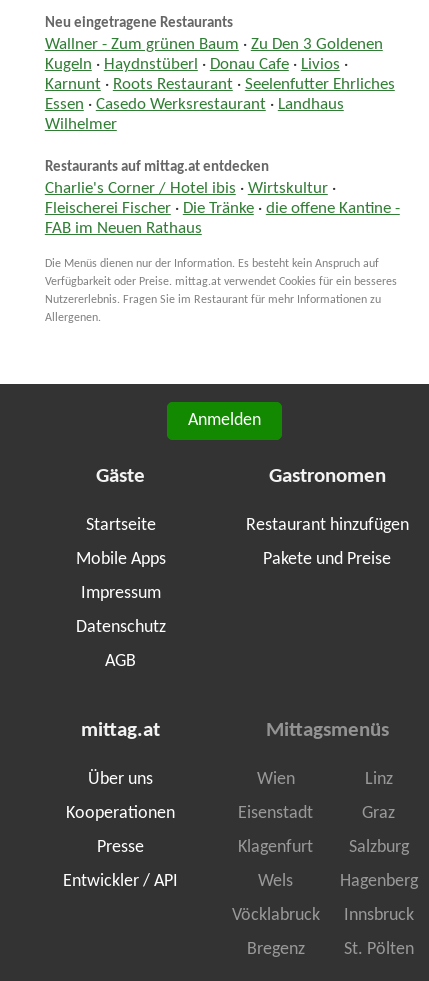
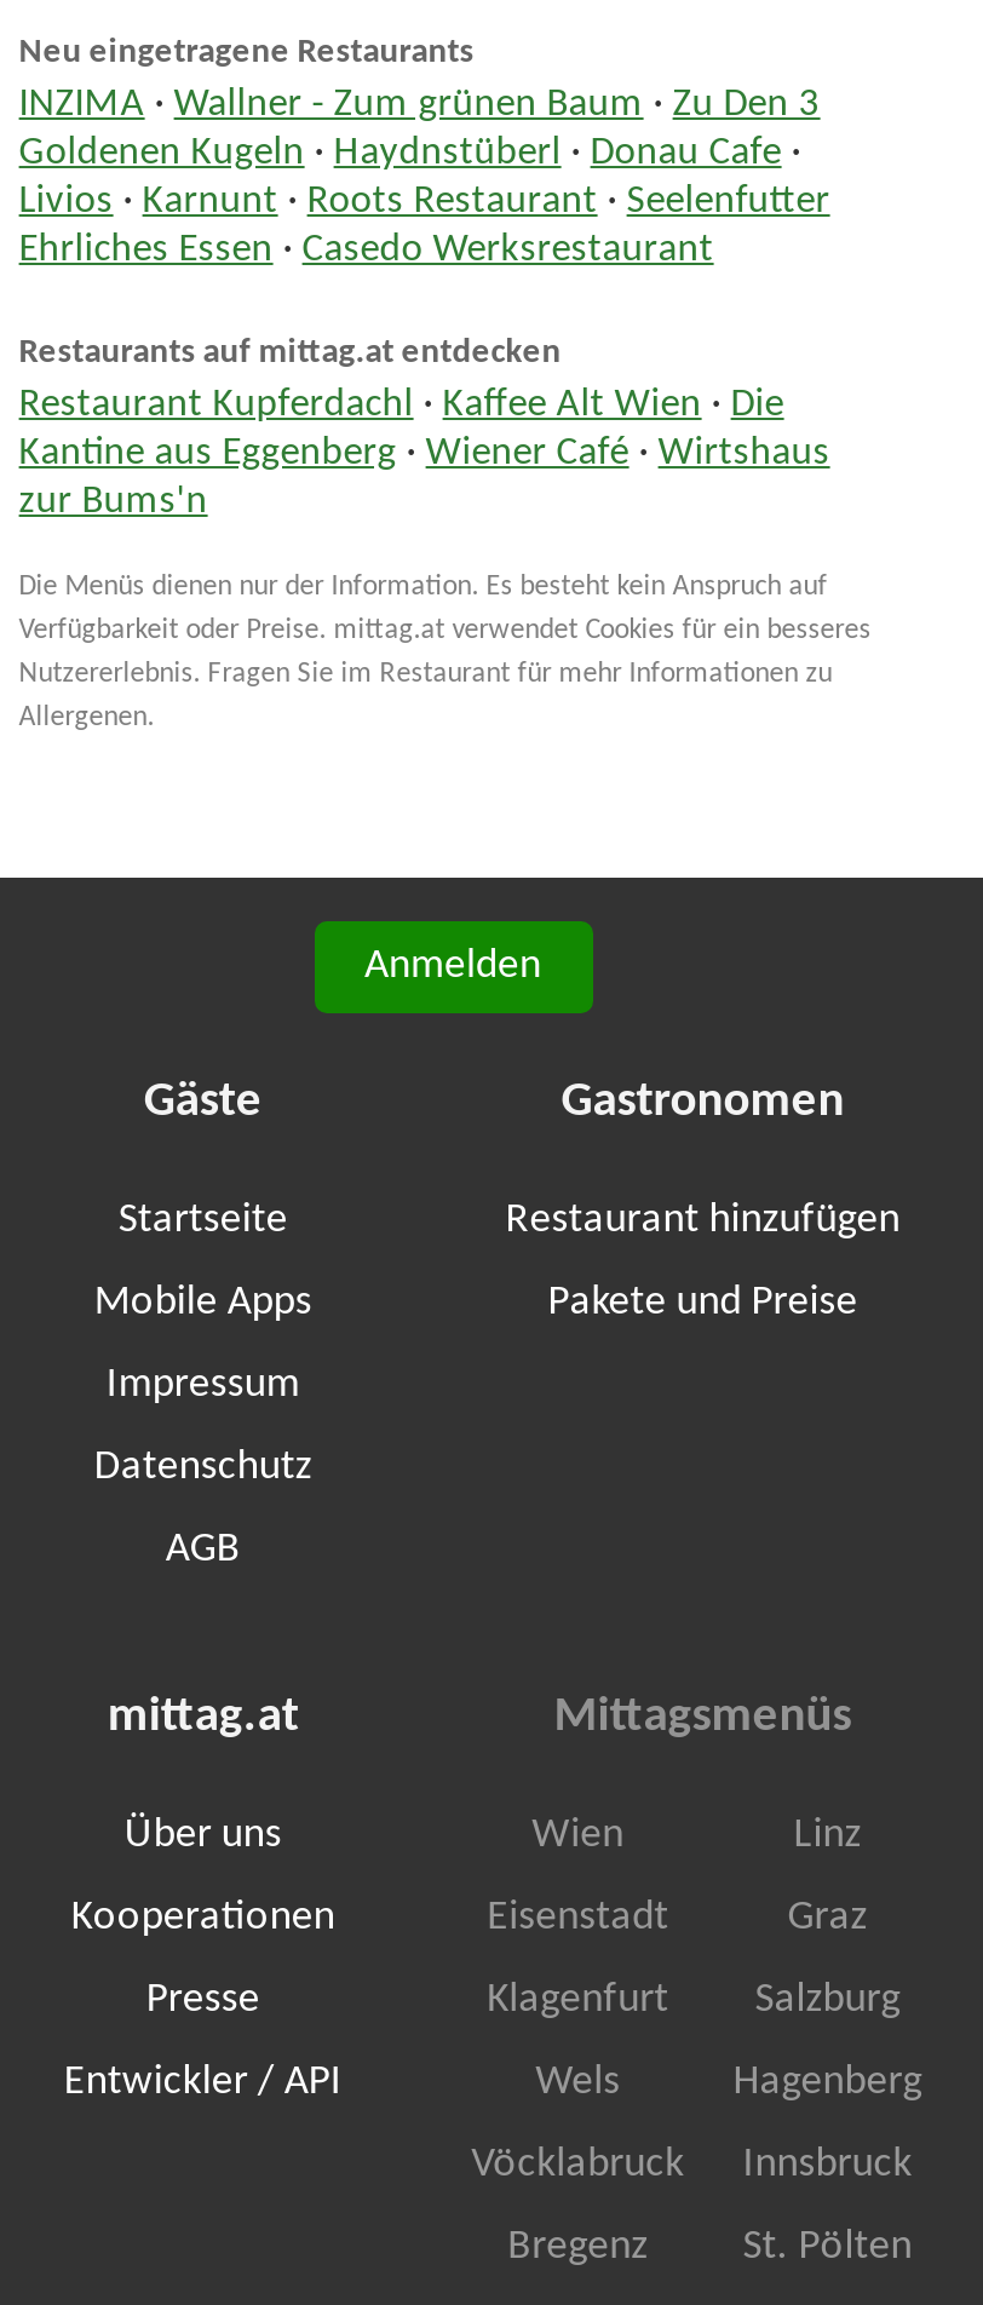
- Wallner - Zum grünen Baum · Zu Den 3 Goldenen
- Kugeln · Haydnstüberl · Donau Cafe · Livios ·
- Karnunt · Roots Restaurant · Seelenfutter Ehrliches
- Essen · Casedo Werksrestaurant · Landhaus
- Wilhelmer
+ INZIMA · Wallner - Zum grünen Baum · Zu Den 3
+ Goldenen Kugeln · Haydnstüberl · Donau Cafe ·
+ Livios · Karnunt · Roots Restaurant · Seelenfutter
+ Ehrliches Essen · Casedo Werksrestaurant

- Charlie's Corner / Hotel ibis · Wirtskultur ·
- Fleischerei Fischer · Die Tränke · die offene Kantine -
- FAB im Neuen Rathaus
+ Restaurant Kupferdachl · Kaffee Alt Wien · Die
+ Kantine aus Eggenberg · Wiener Café · Wirtshaus
+ zur Bums'n
